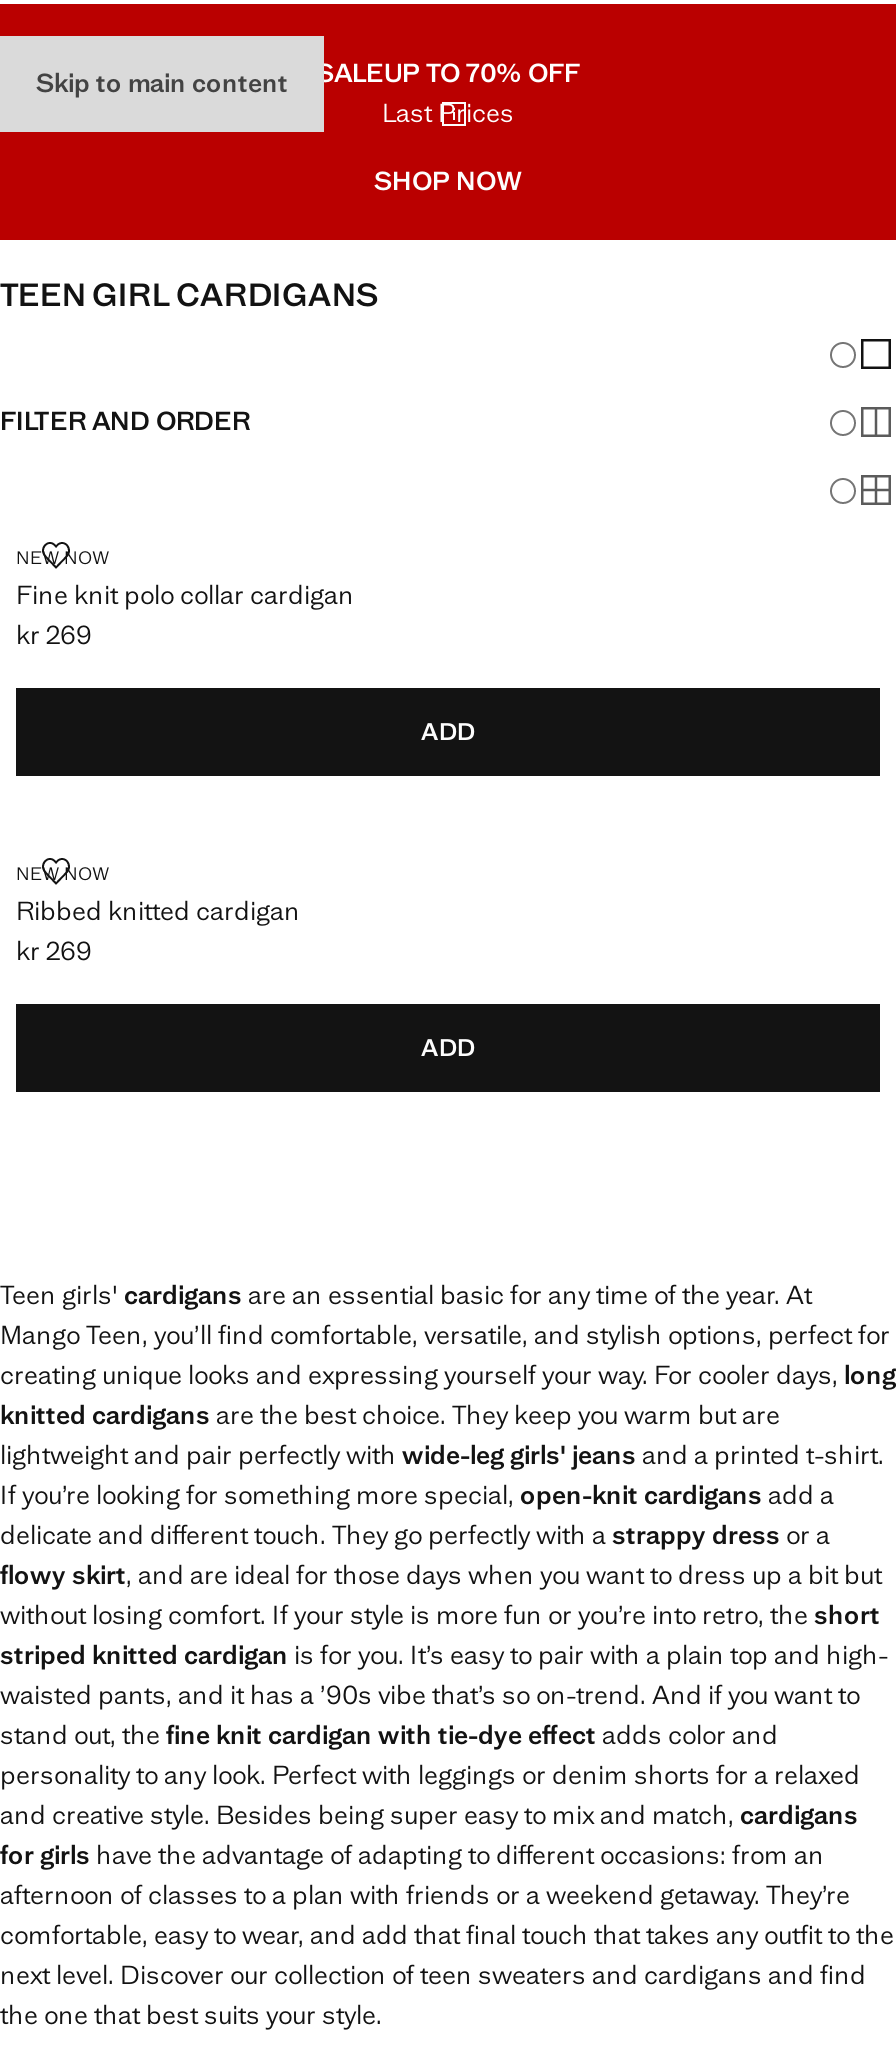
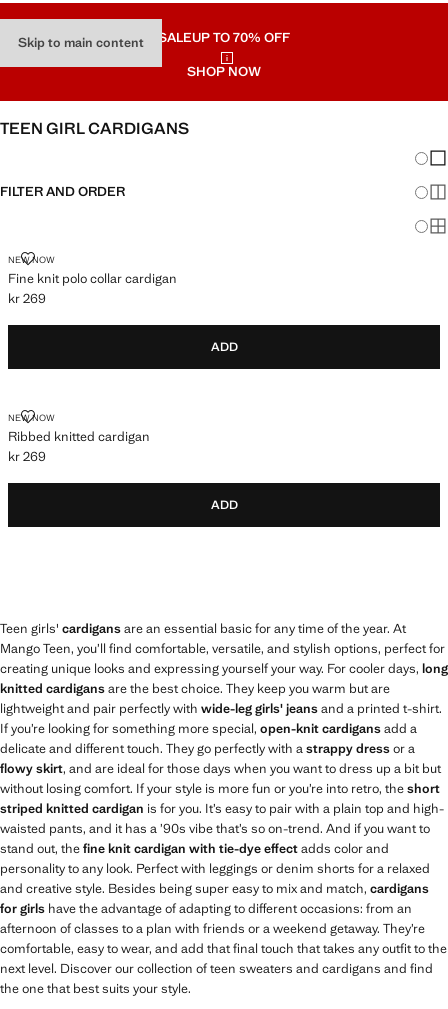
- Last Prices
